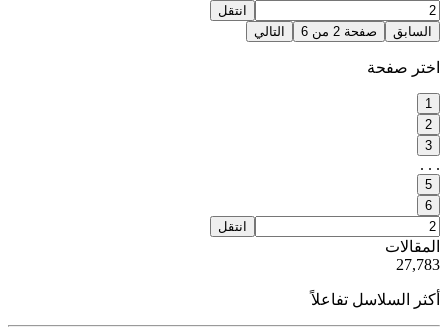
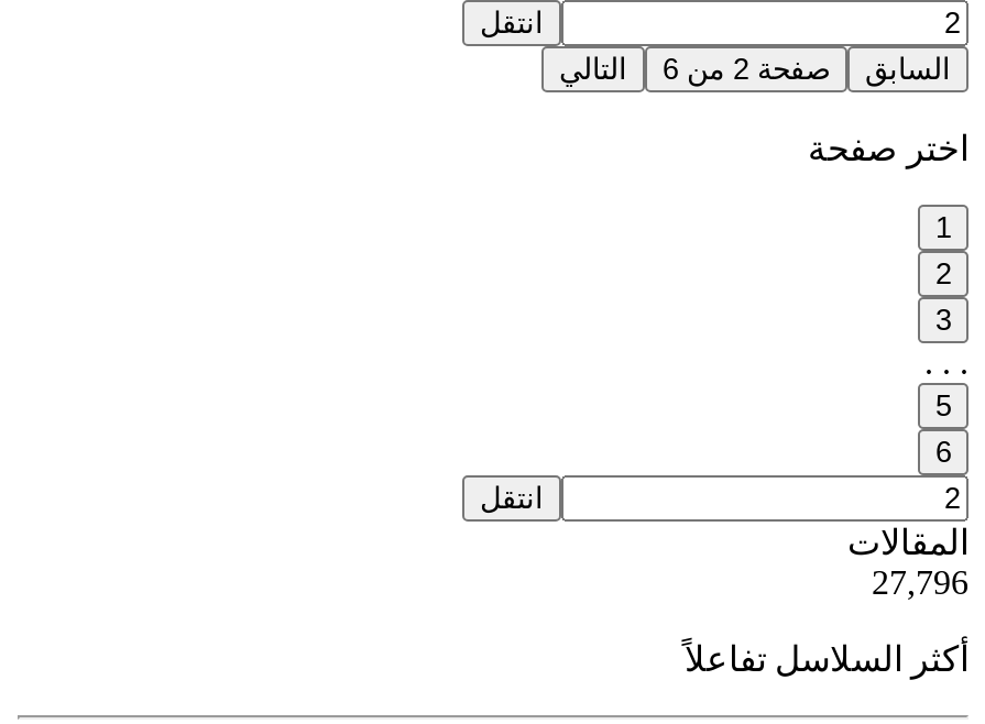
- 27,783
+ 27,796
